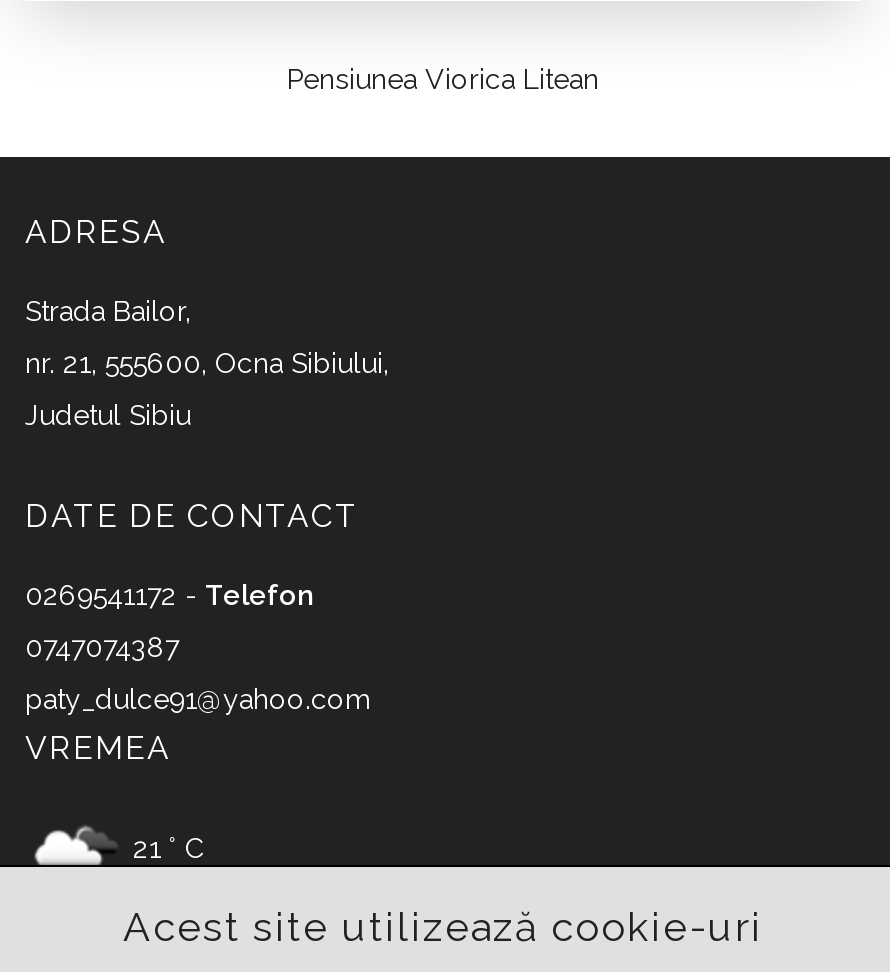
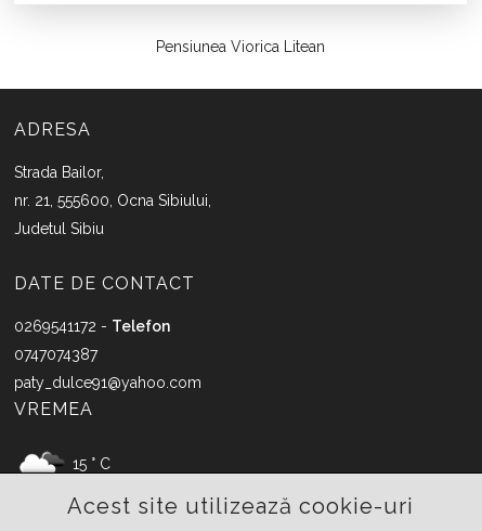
- 21 ° C
+ 15 ° C
